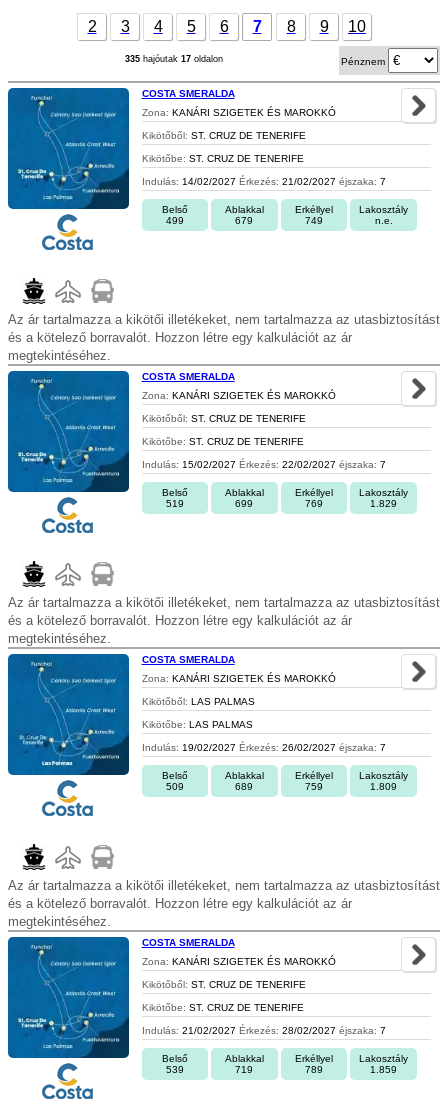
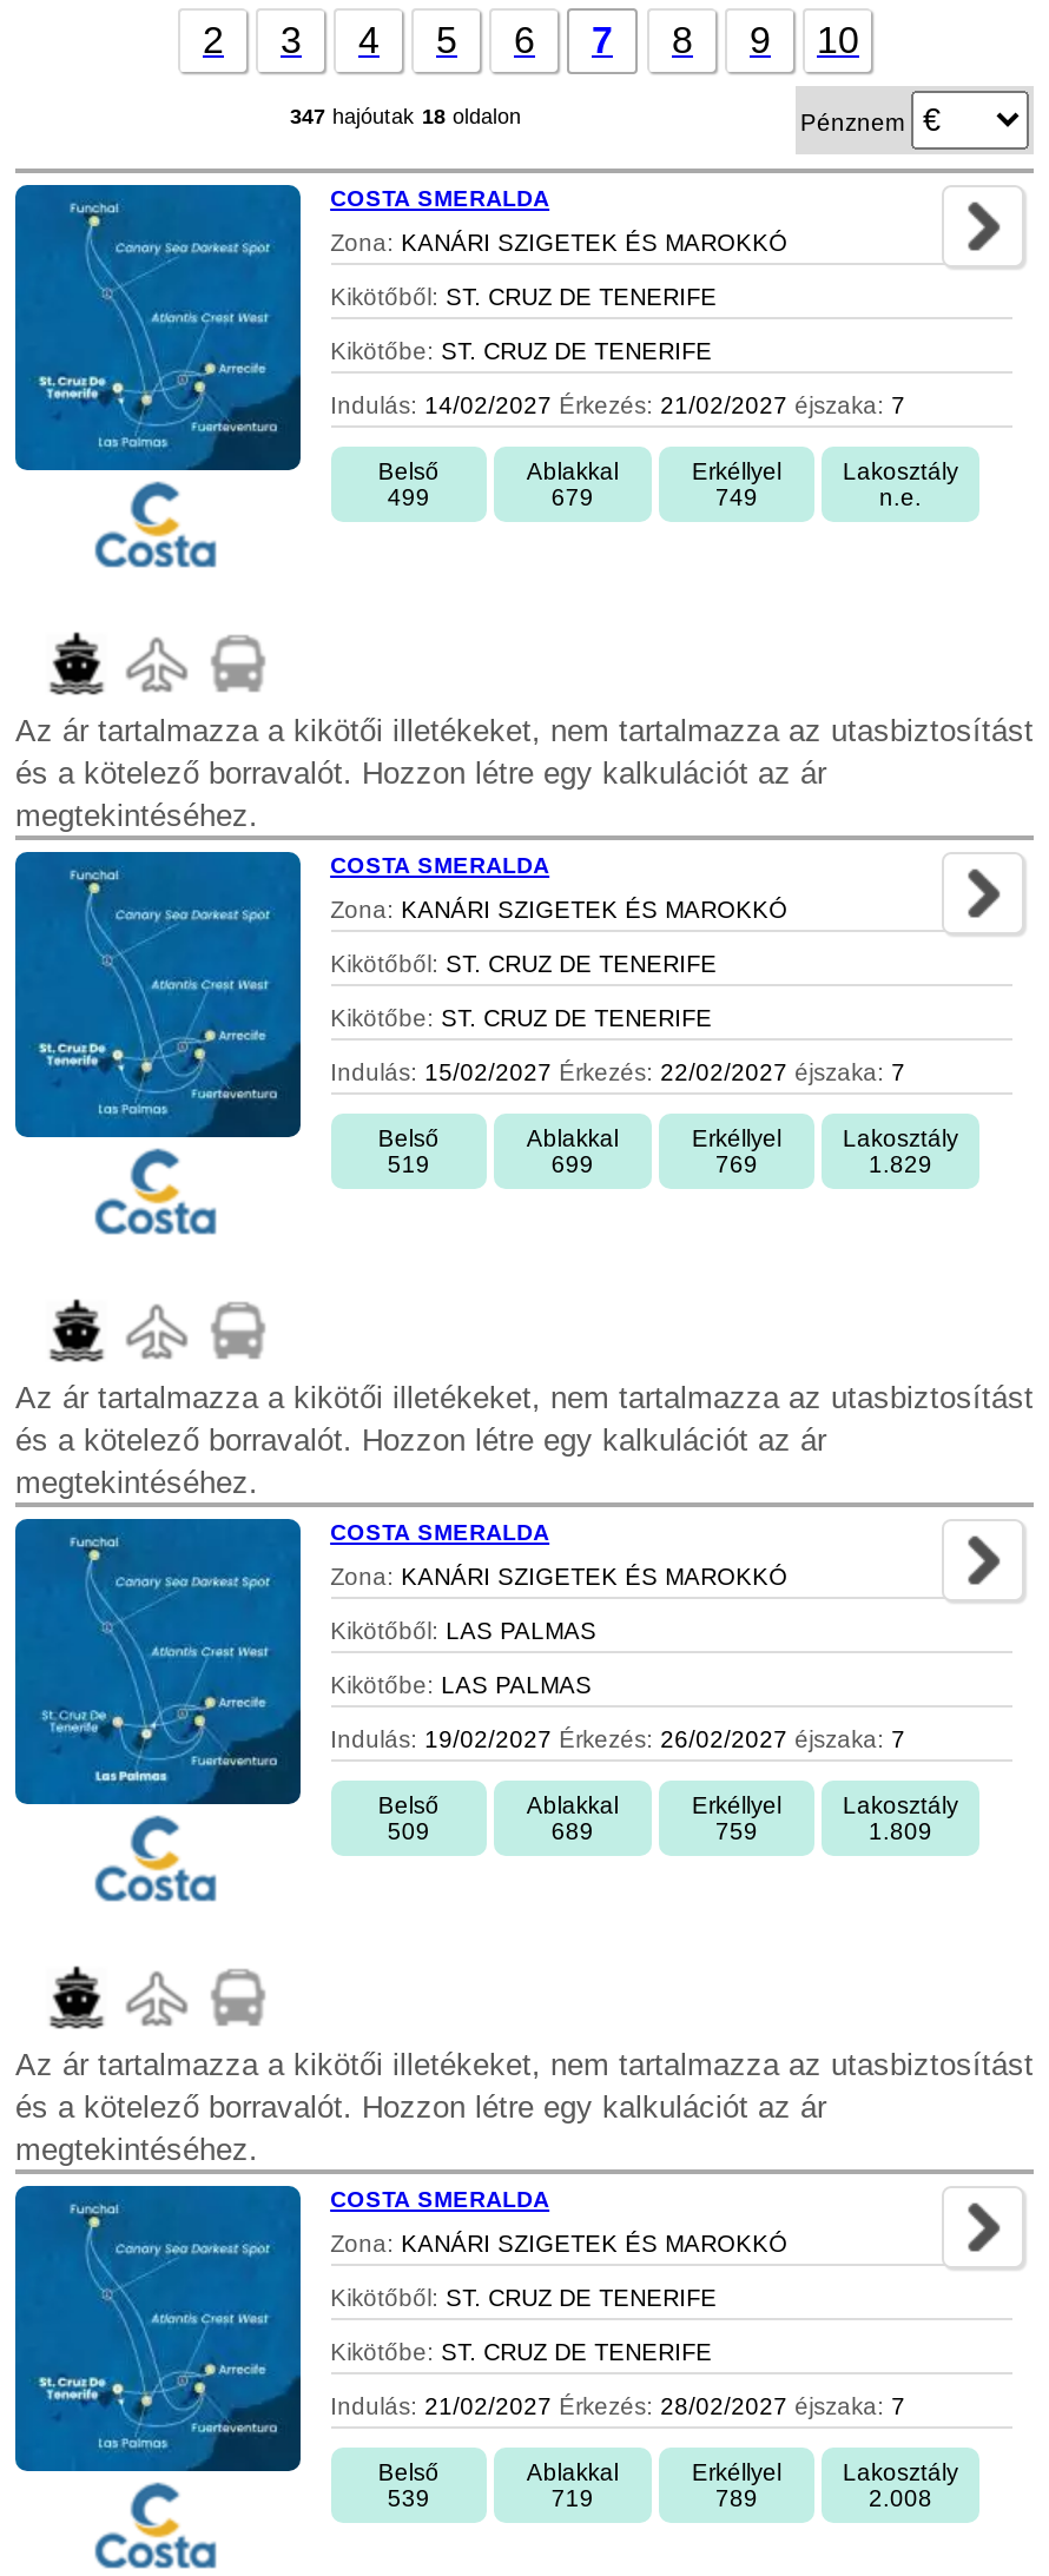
- 335 hajóutak 17 oldalon
+ 347 hajóutak 18 oldalon

- 1.859
+ 2.008
